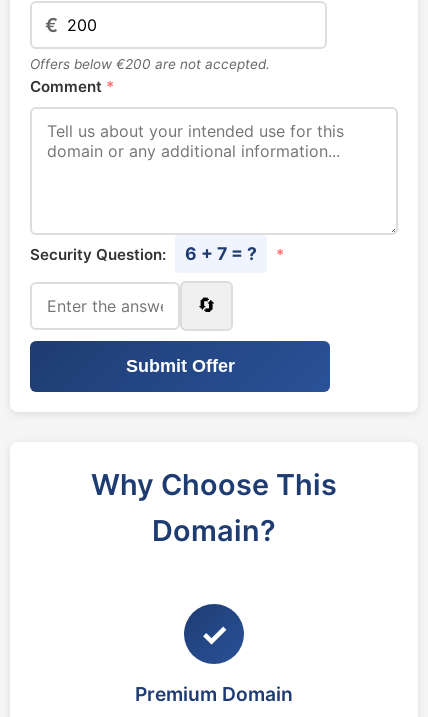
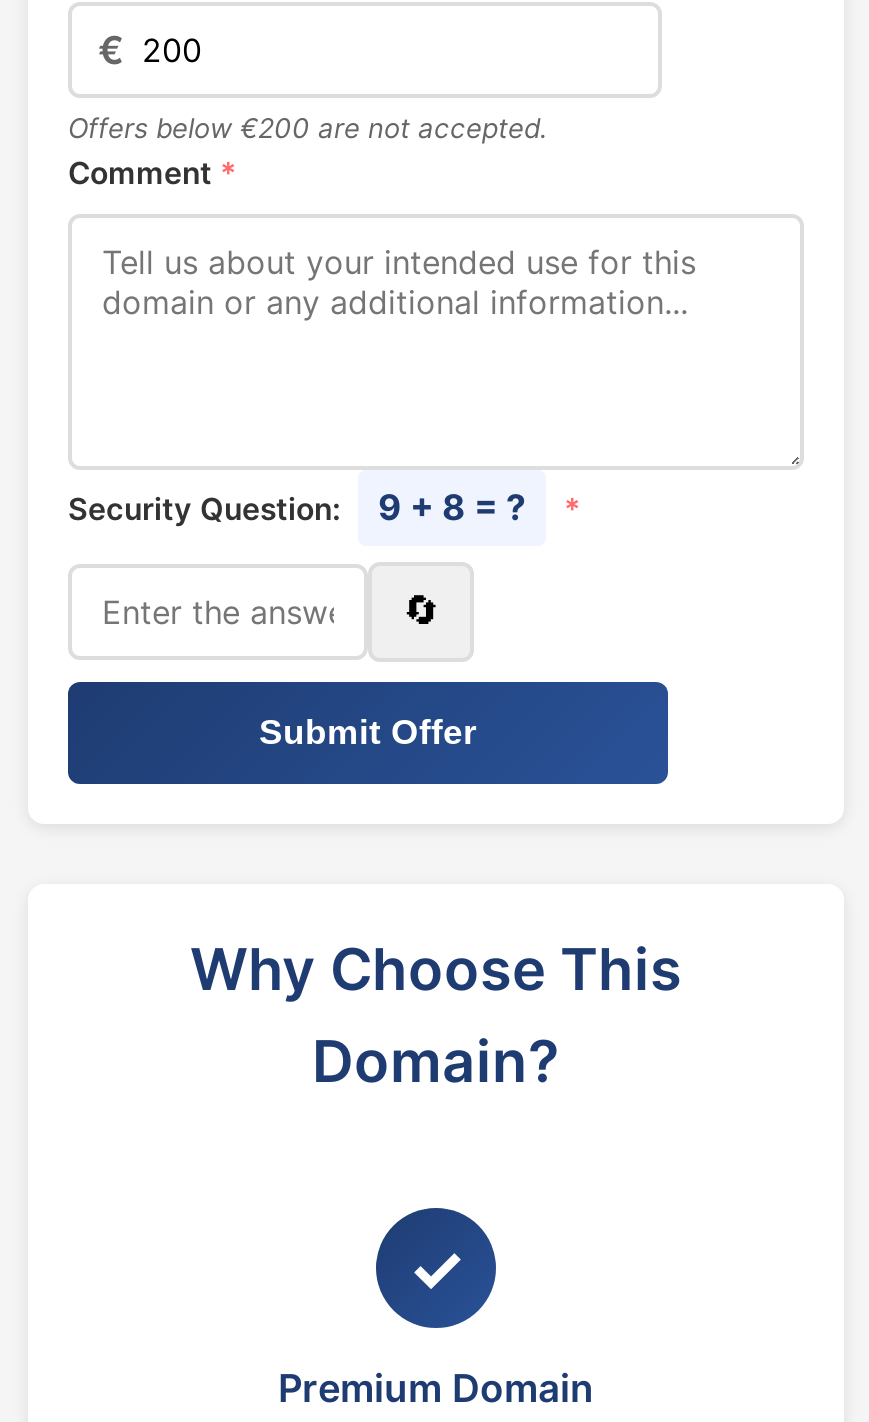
- 6 + 7 = ?
+ 9 + 8 = ?
